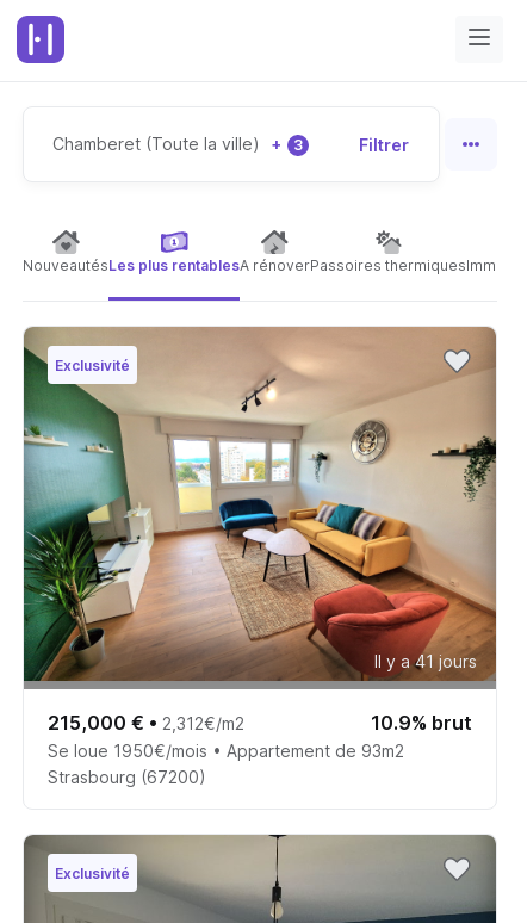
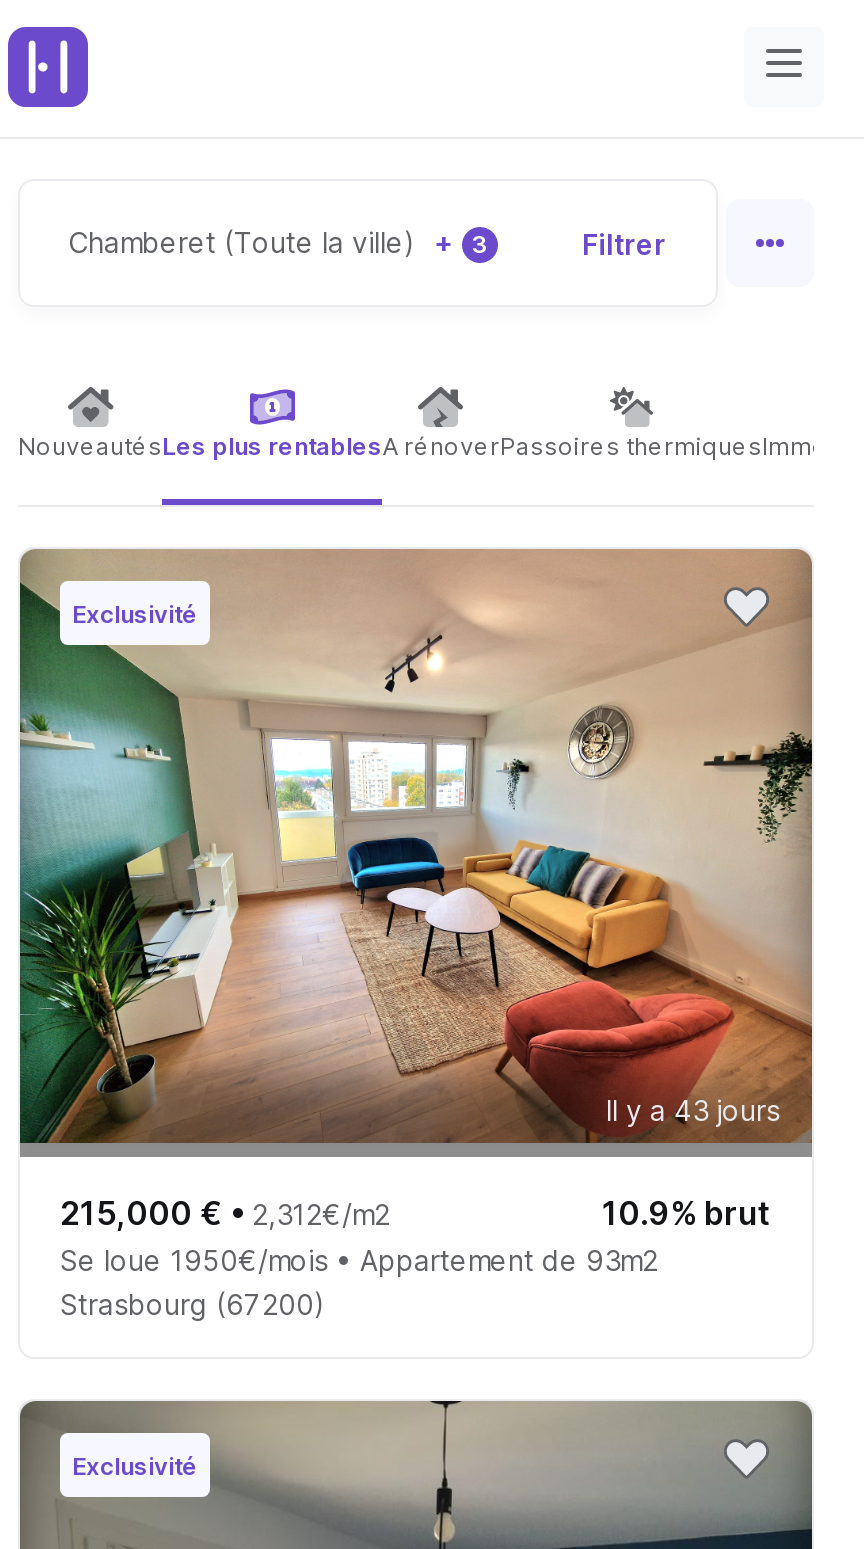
- Il y a 41 jours
+ Il y a 43 jours
